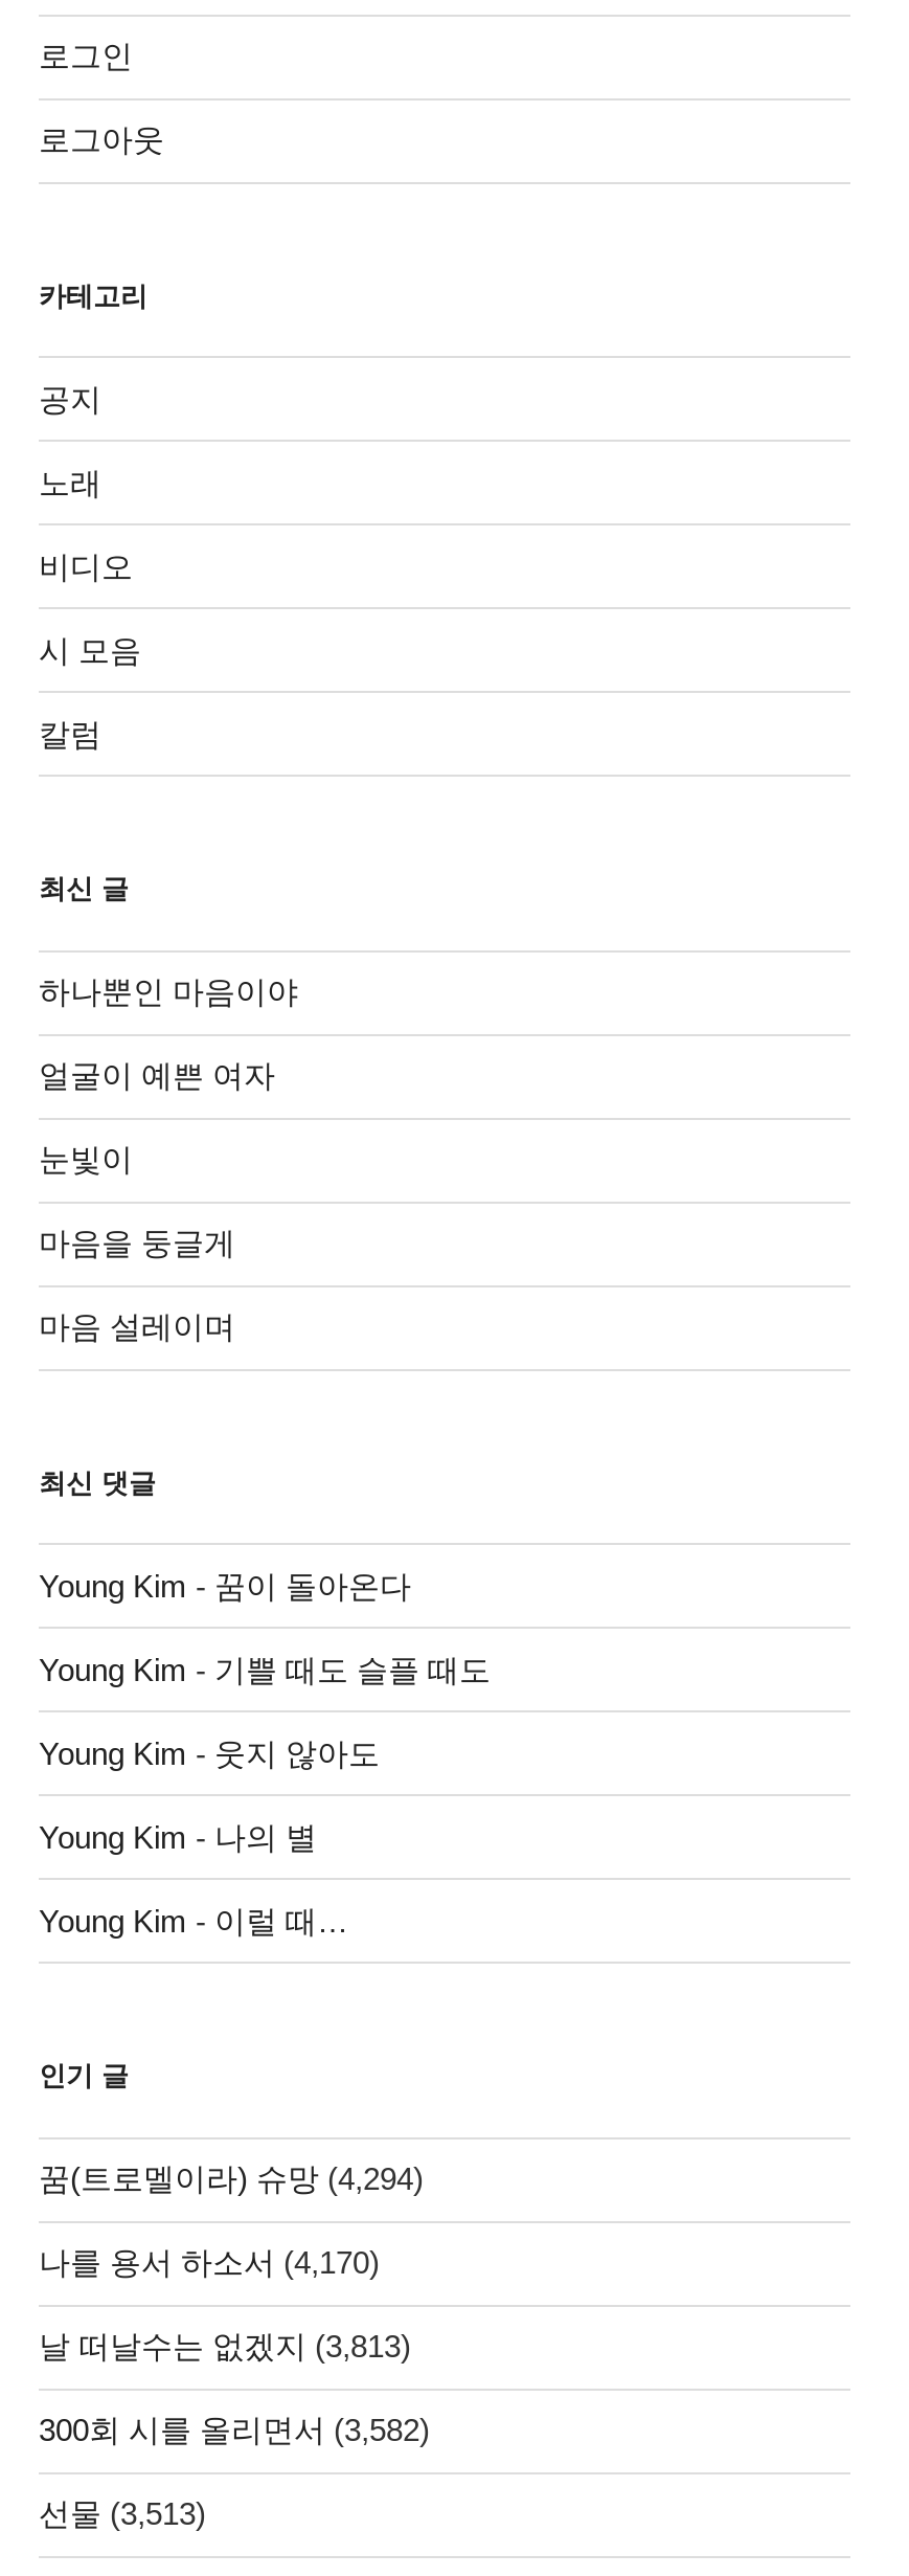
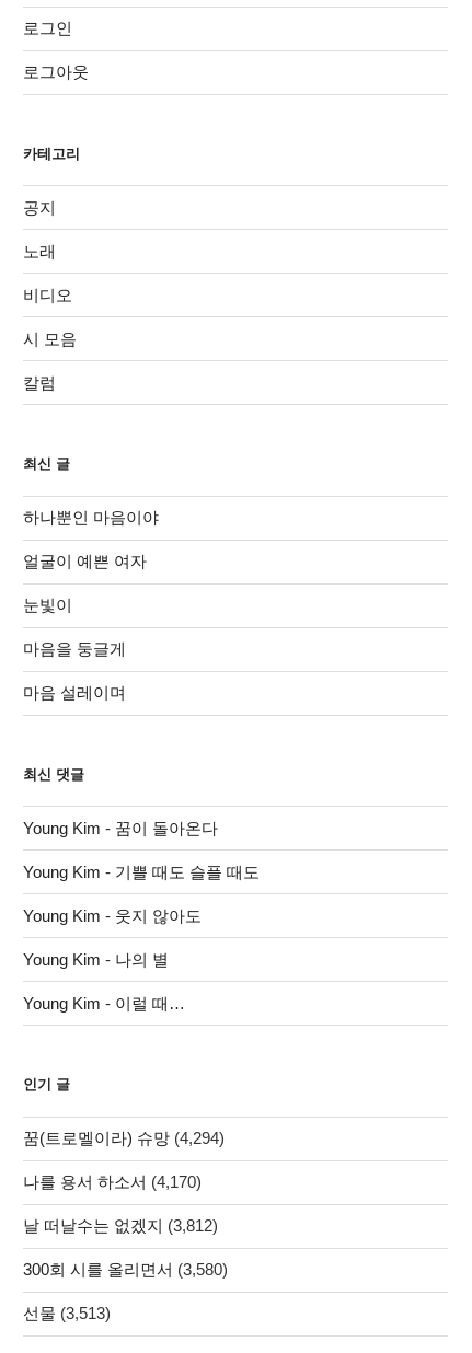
- 날 떠날수는 없겠지 (3,813)
+ 날 떠날수는 없겠지 (3,812)

- 300회 시를 올리면서 (3,582)
+ 300회 시를 올리면서 (3,580)
